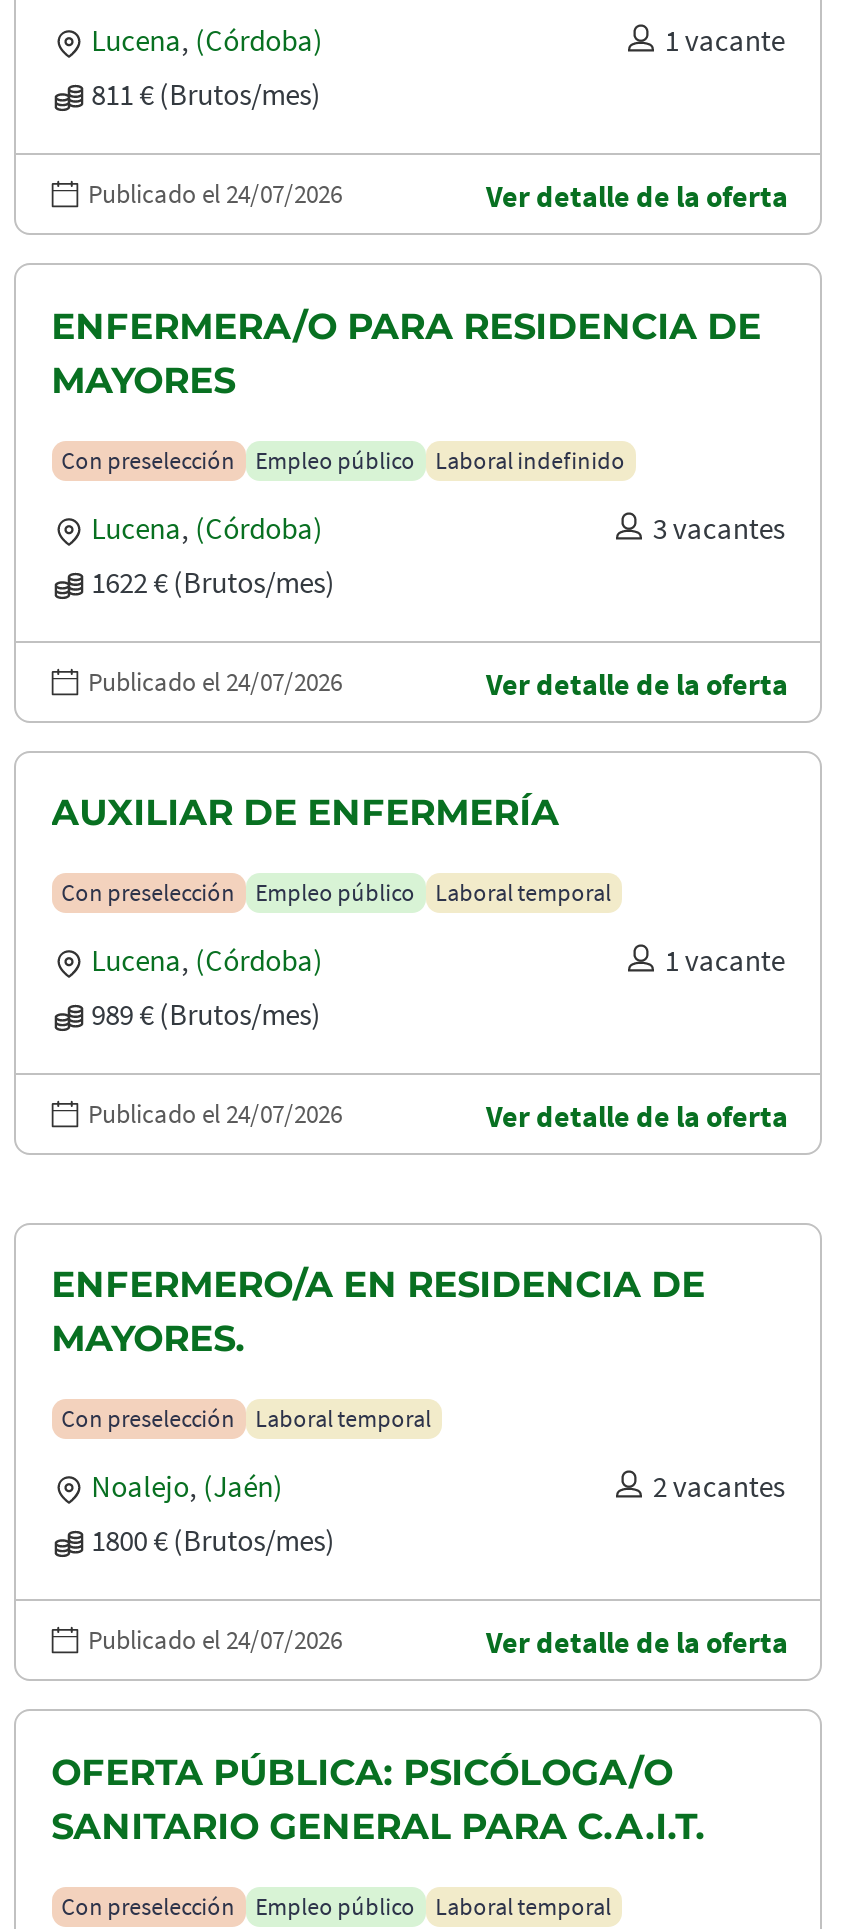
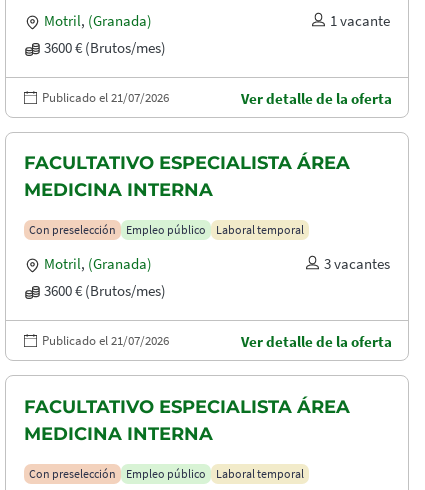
- Lucena, (Córdoba)
+ Motril, (Granada)

- 811 € (Brutos/mes)
+ 3600 € (Brutos/mes)

- Publicado el 24/07/2026
+ Publicado el 21/07/2026

- ENFERMERA/O PARA RESIDENCIA DE
- MAYORES
- Con preselección
- Empleo público
- Laboral indefinido
- Lucena, (Córdoba)
- 3 vacantes
- 1622 € (Brutos/mes)
- Publicado el 24/07/2026
- Ver detalle de la oferta
- AUXILIAR DE ENFERMERÍA
+ FACULTATIVO ESPECIALISTA ÁREA
+ MEDICINA INTERNA

- Lucena, (Córdoba)
- 1 vacante
- 989 € (Brutos/mes)
+ Motril, (Granada)
+ 3 vacantes
+ 3600 € (Brutos/mes)

- Publicado el 24/07/2026
+ Publicado el 21/07/2026

- ENFERMERO/A EN RESIDENCIA DE
- MAYORES.
- Con preselección
- Laboral temporal
- Noalejo, (Jaén)
- 2 vacantes
- 1800 € (Brutos/mes)
- Publicado el 24/07/2026
- Ver detalle de la oferta
- OFERTA PÚBLICA: PSICÓLOGA/O
- SANITARIO GENERAL PARA C.A.I.T.
+ FACULTATIVO ESPECIALISTA ÁREA
+ MEDICINA INTERNA
